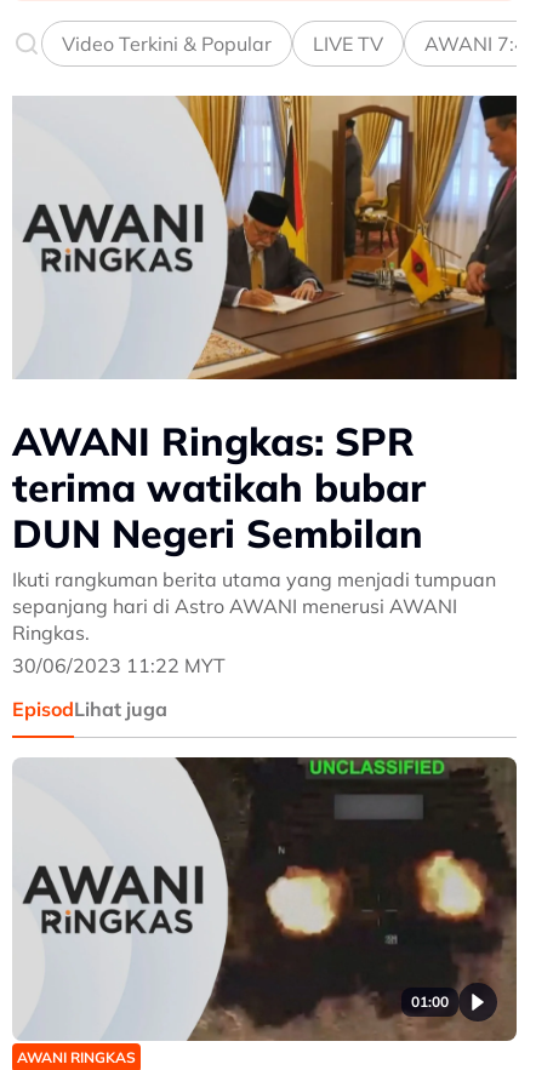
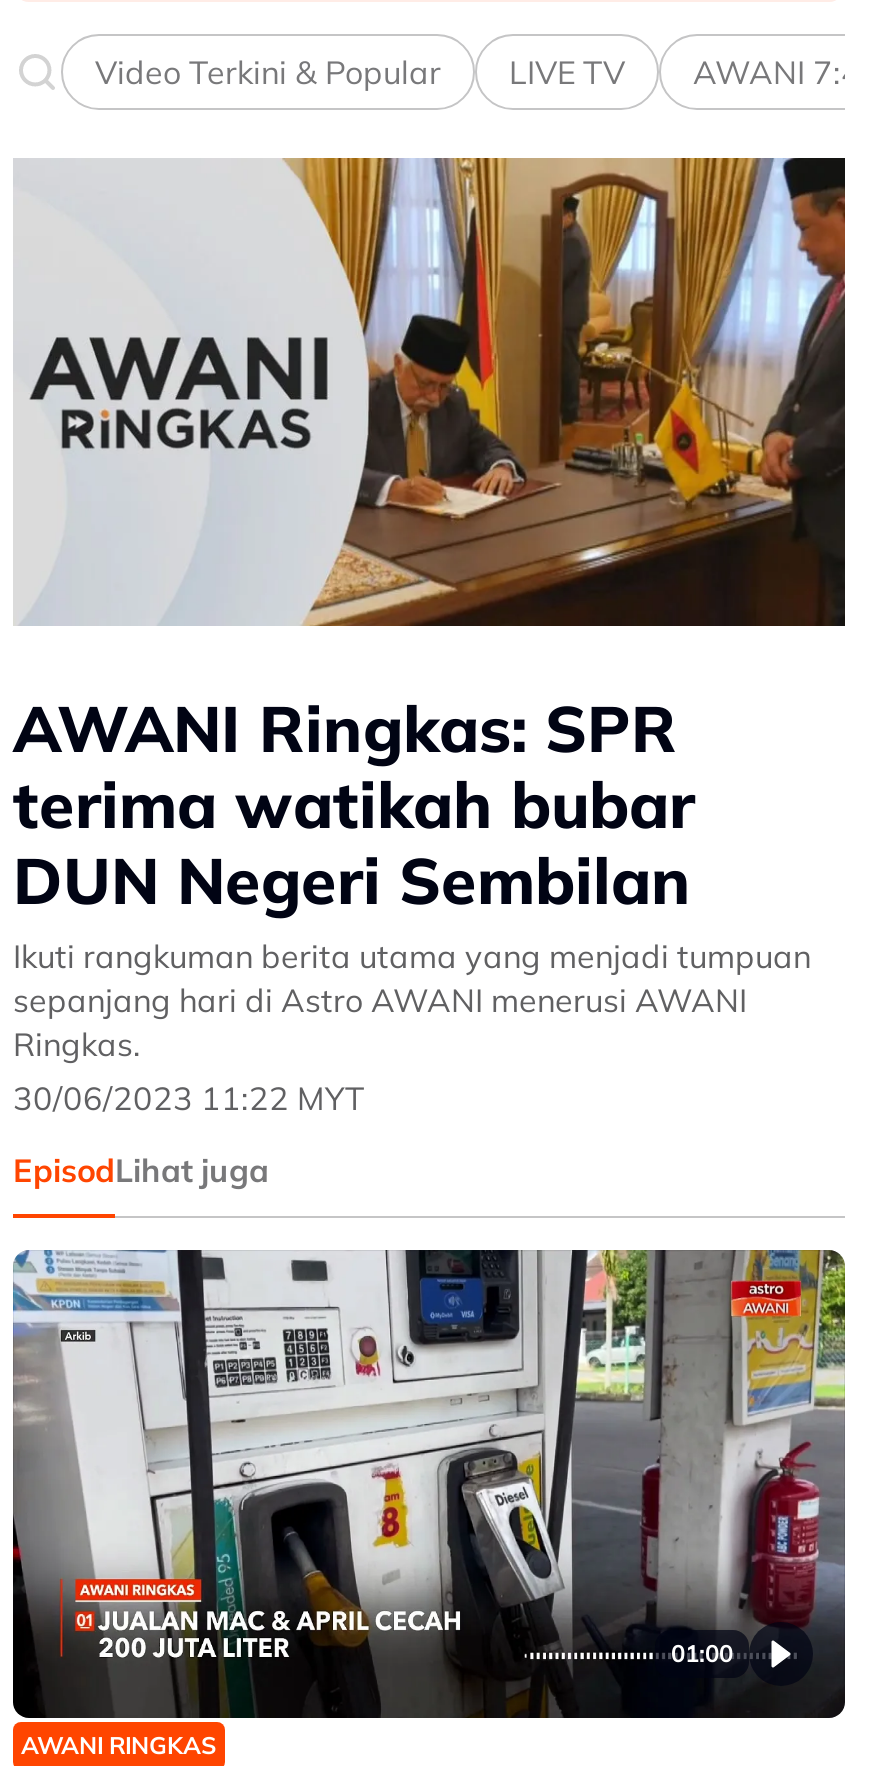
- [image]
+ [image]
